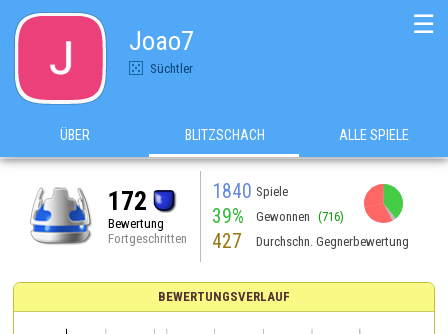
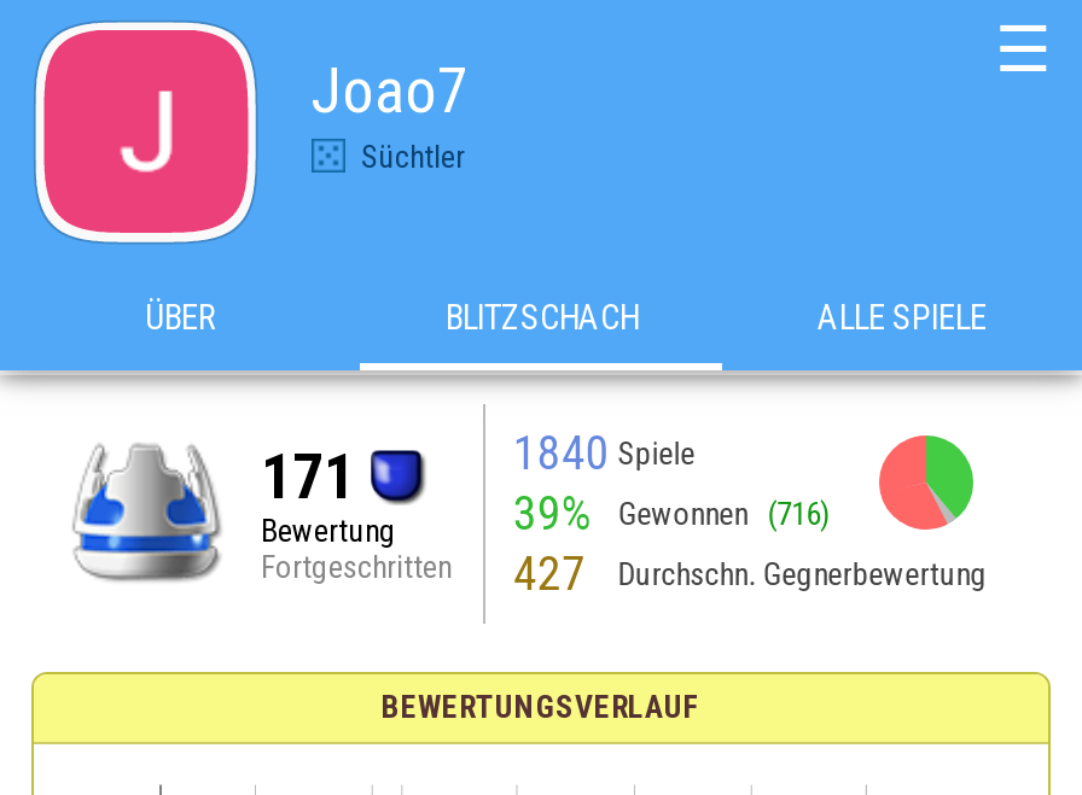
- 172
+ 171
